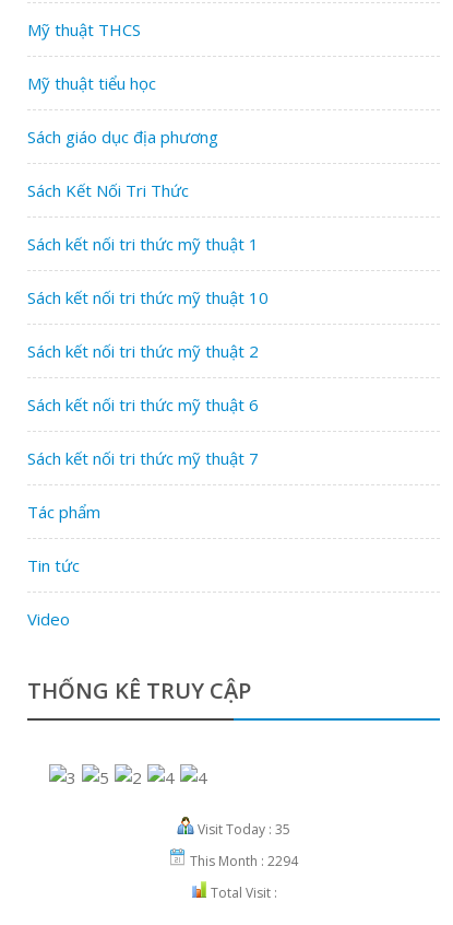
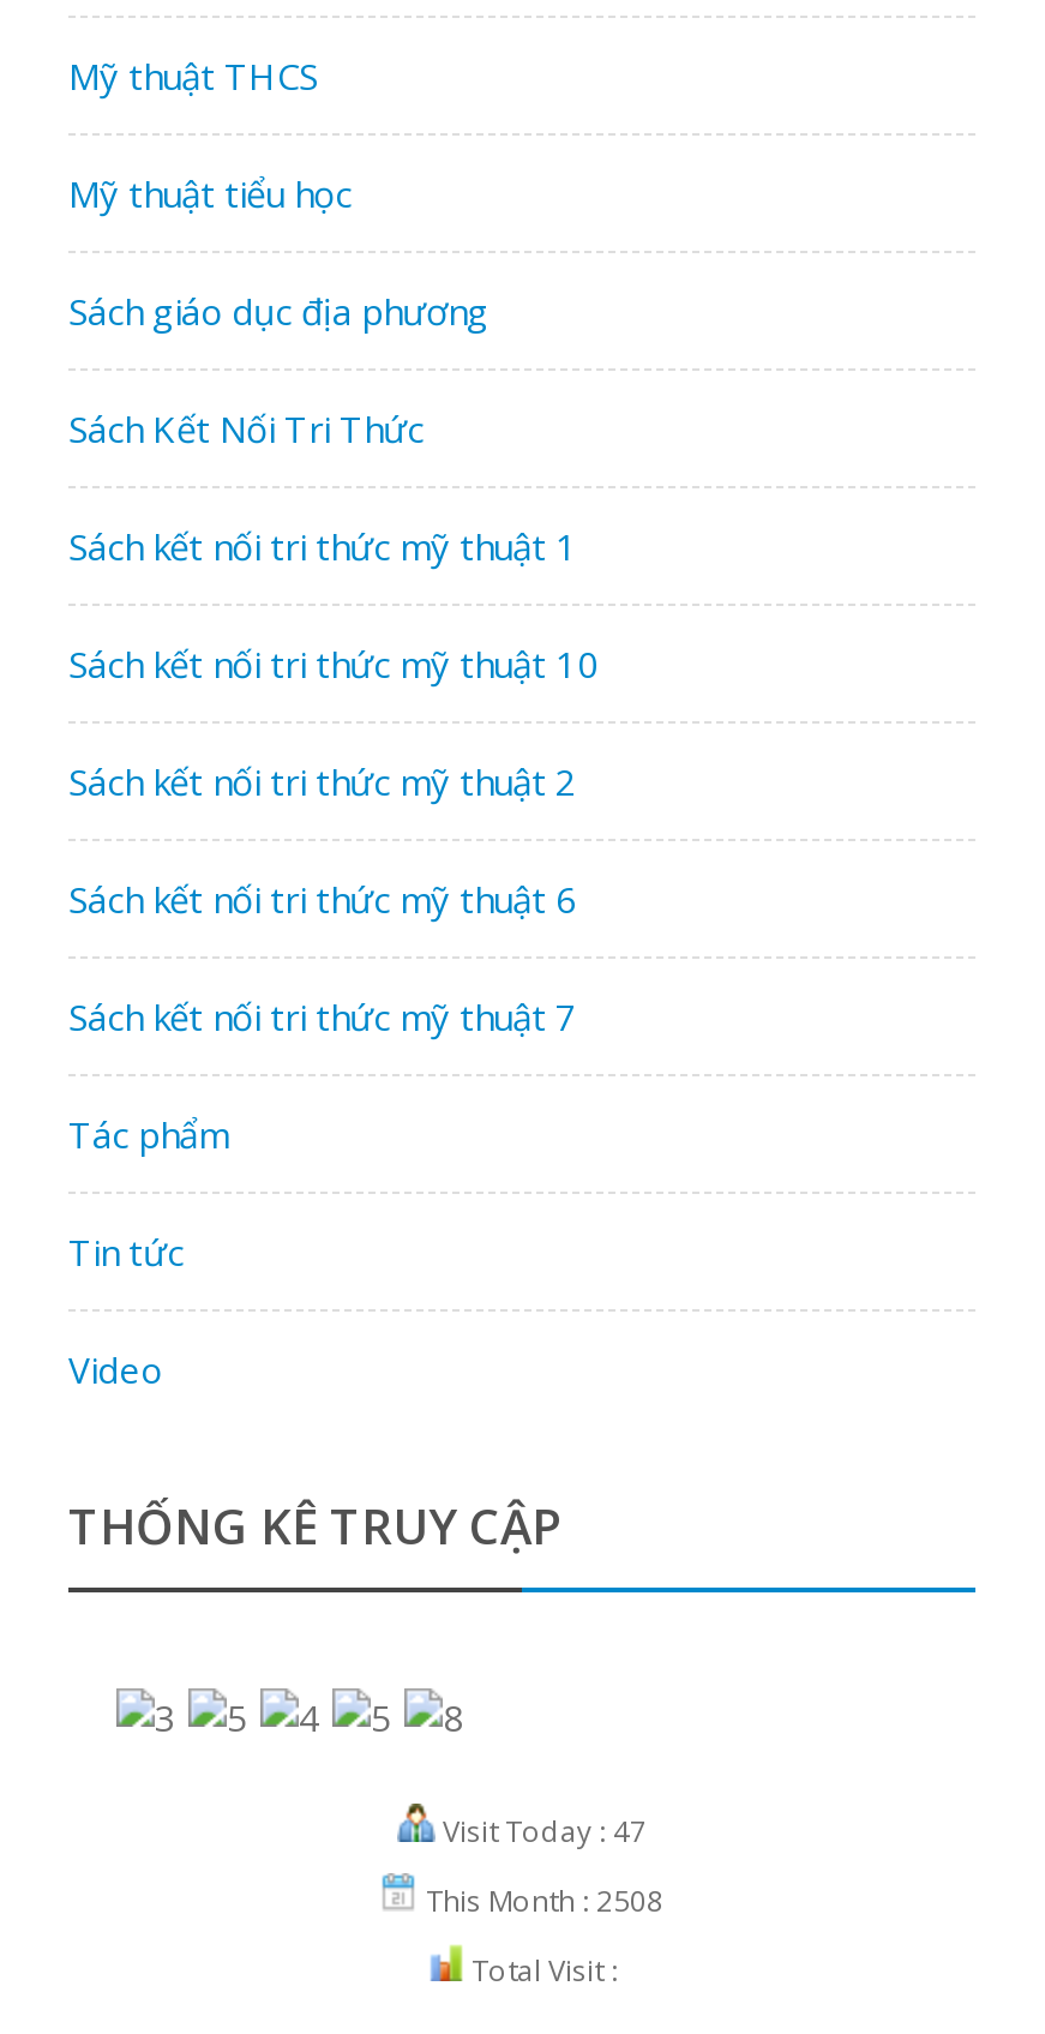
- Visit Today : 35
+ Visit Today : 47

- This Month : 2294
+ This Month : 2508
